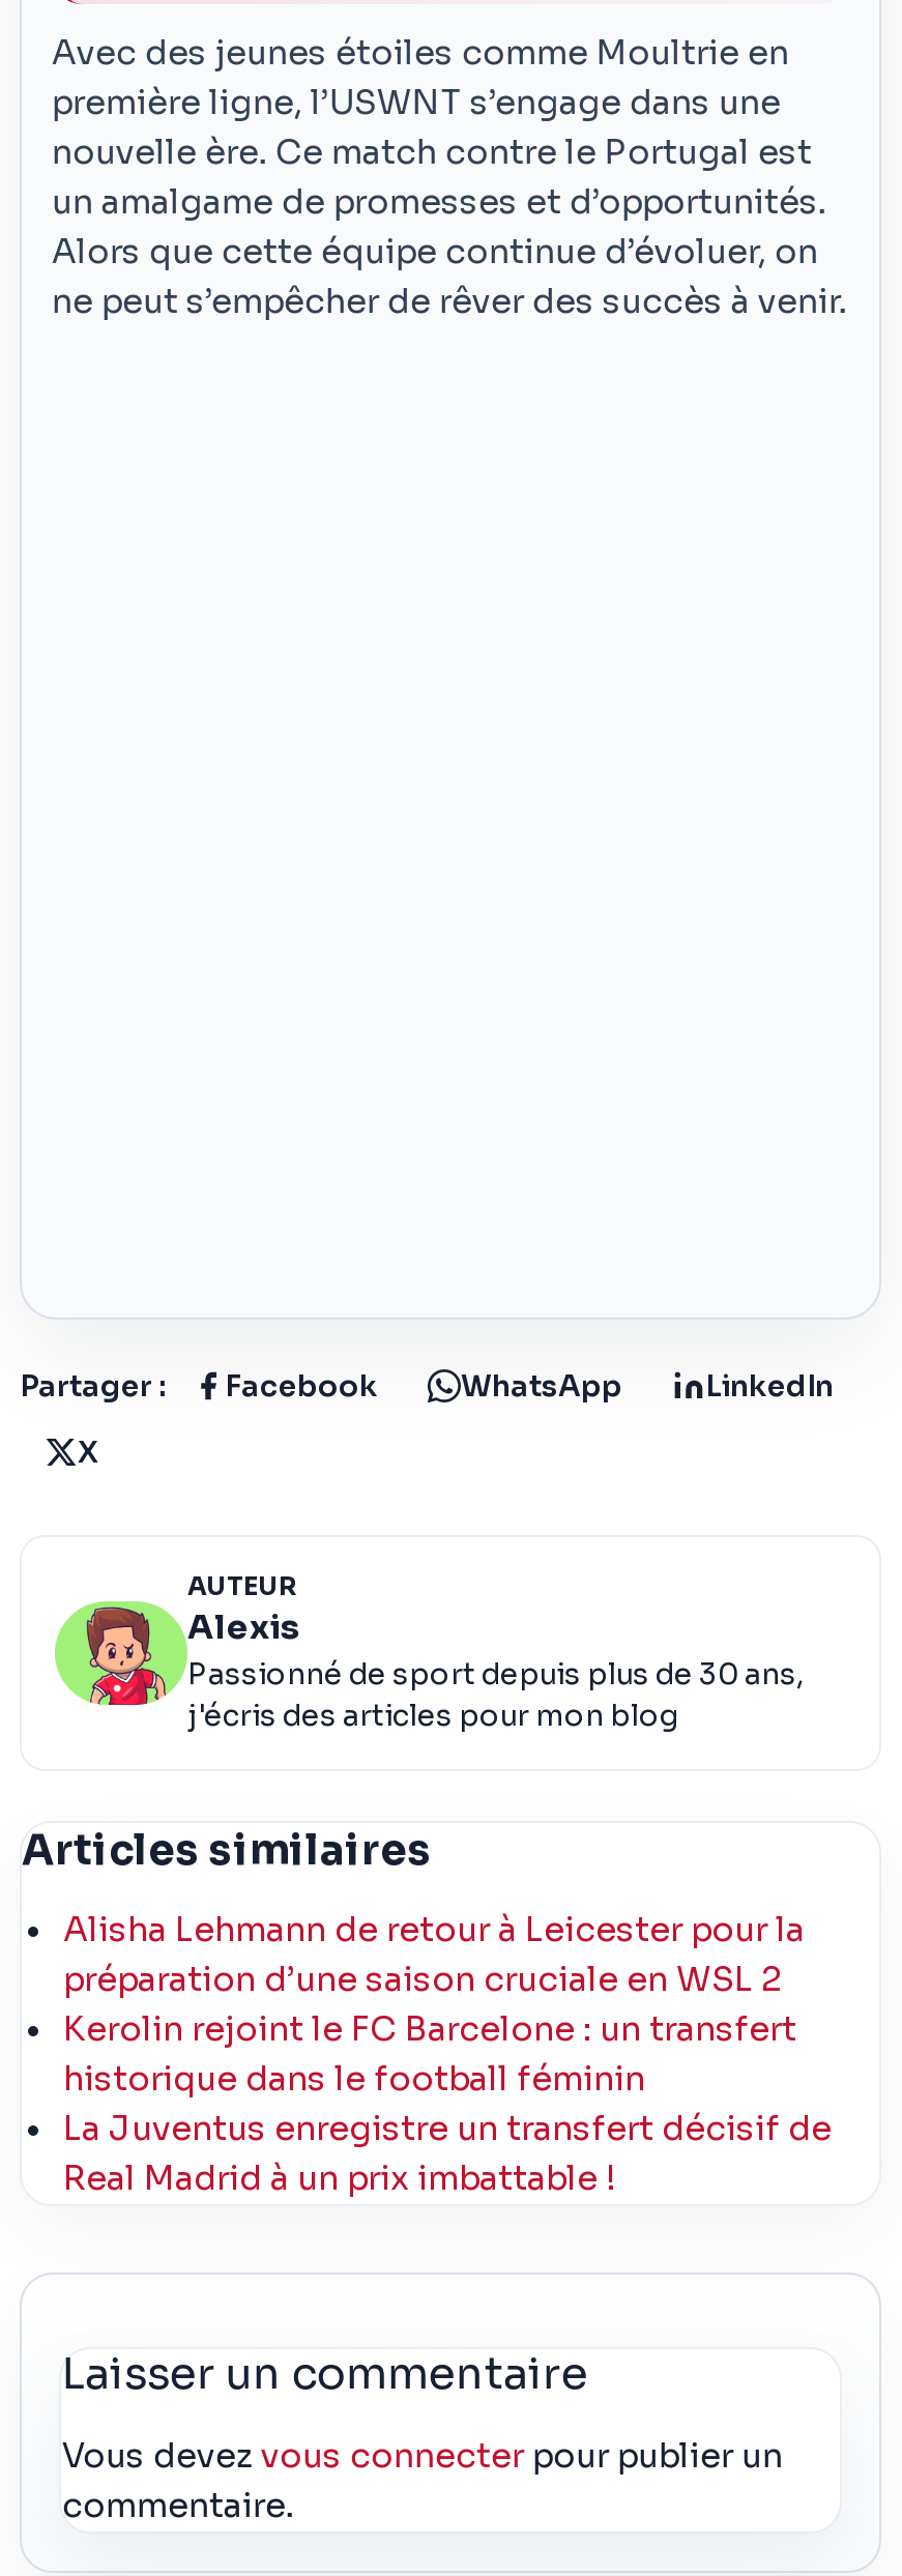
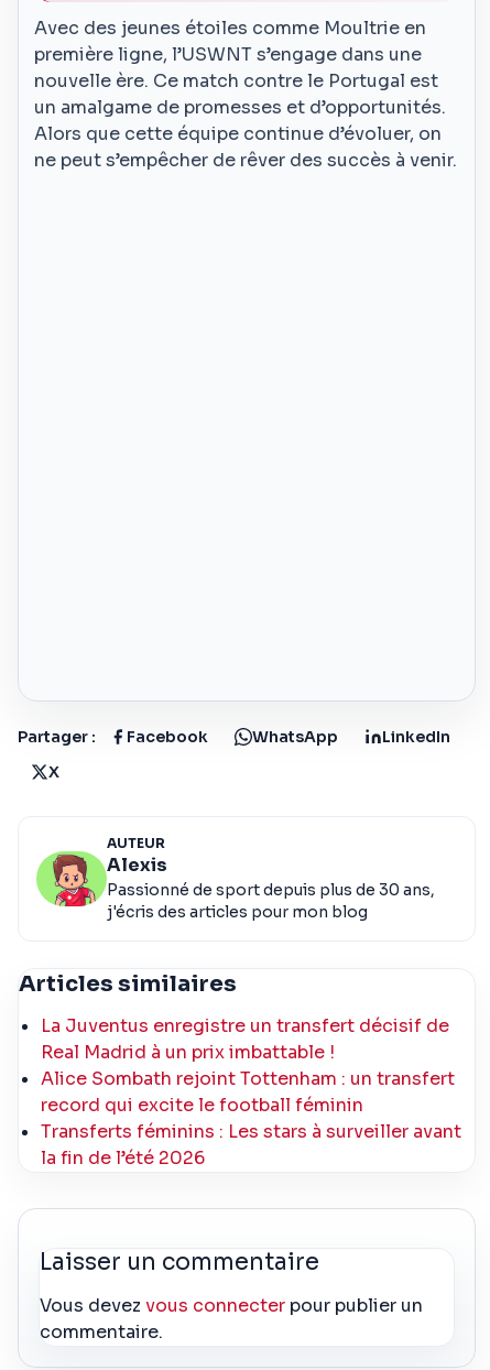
- Alisha Lehmann de retour à Leicester pour la
- préparation d’une saison cruciale en WSL 2
- Kerolin rejoint le FC Barcelone : un transfert
- historique dans le football féminin

moved up: La Juventus enregistre un transfert décisif de | Real Madrid à un prix imbattable !

+ Alice Sombath rejoint Tottenham : un transfert
+ record qui excite le football féminin
+ Transferts féminins : Les stars à surveiller avant
+ la fin de l’été 2026
